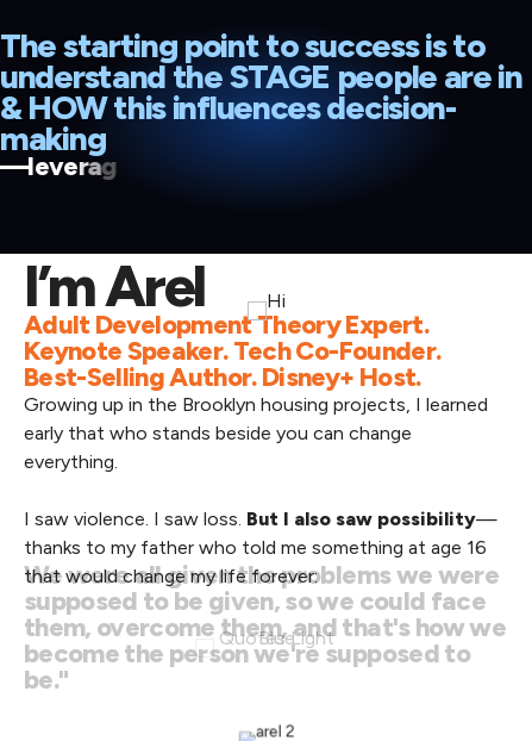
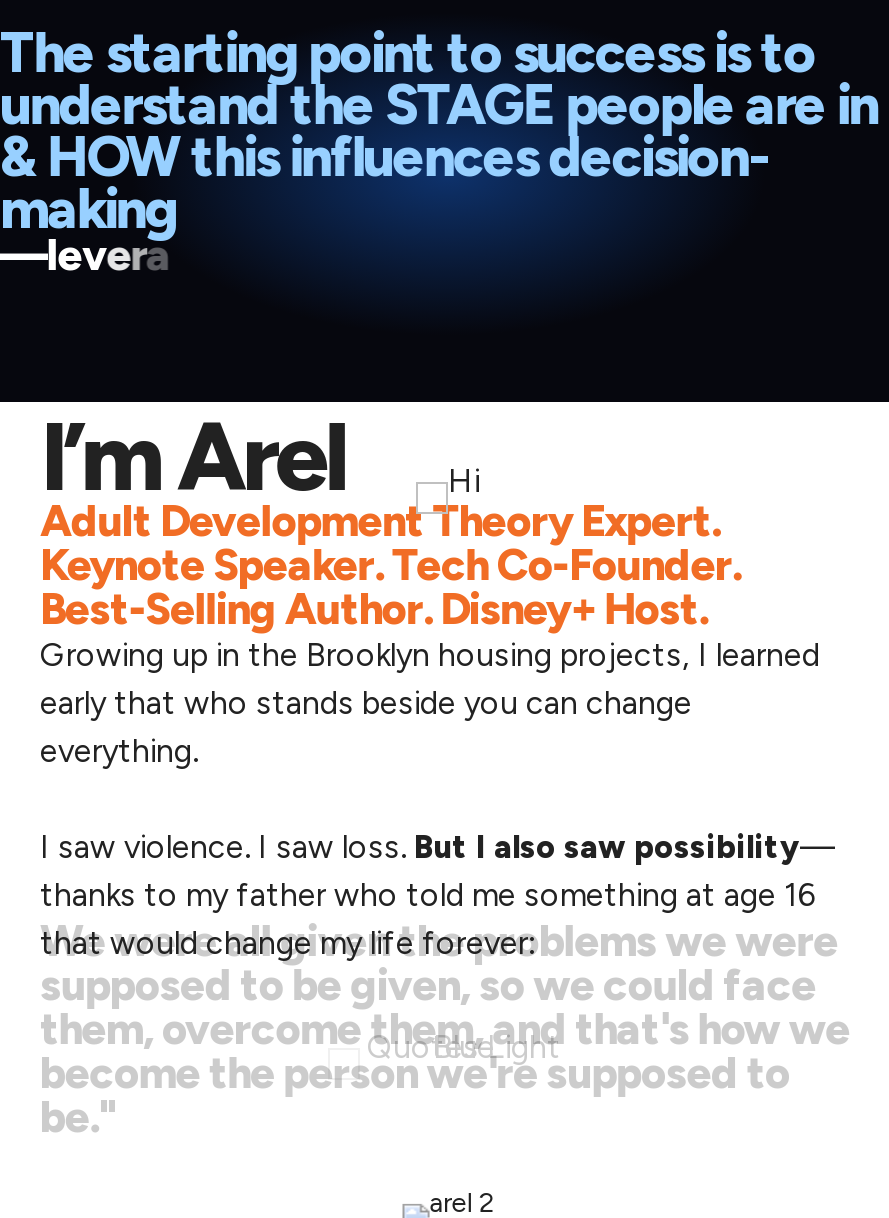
- —levera g
+ —levera
